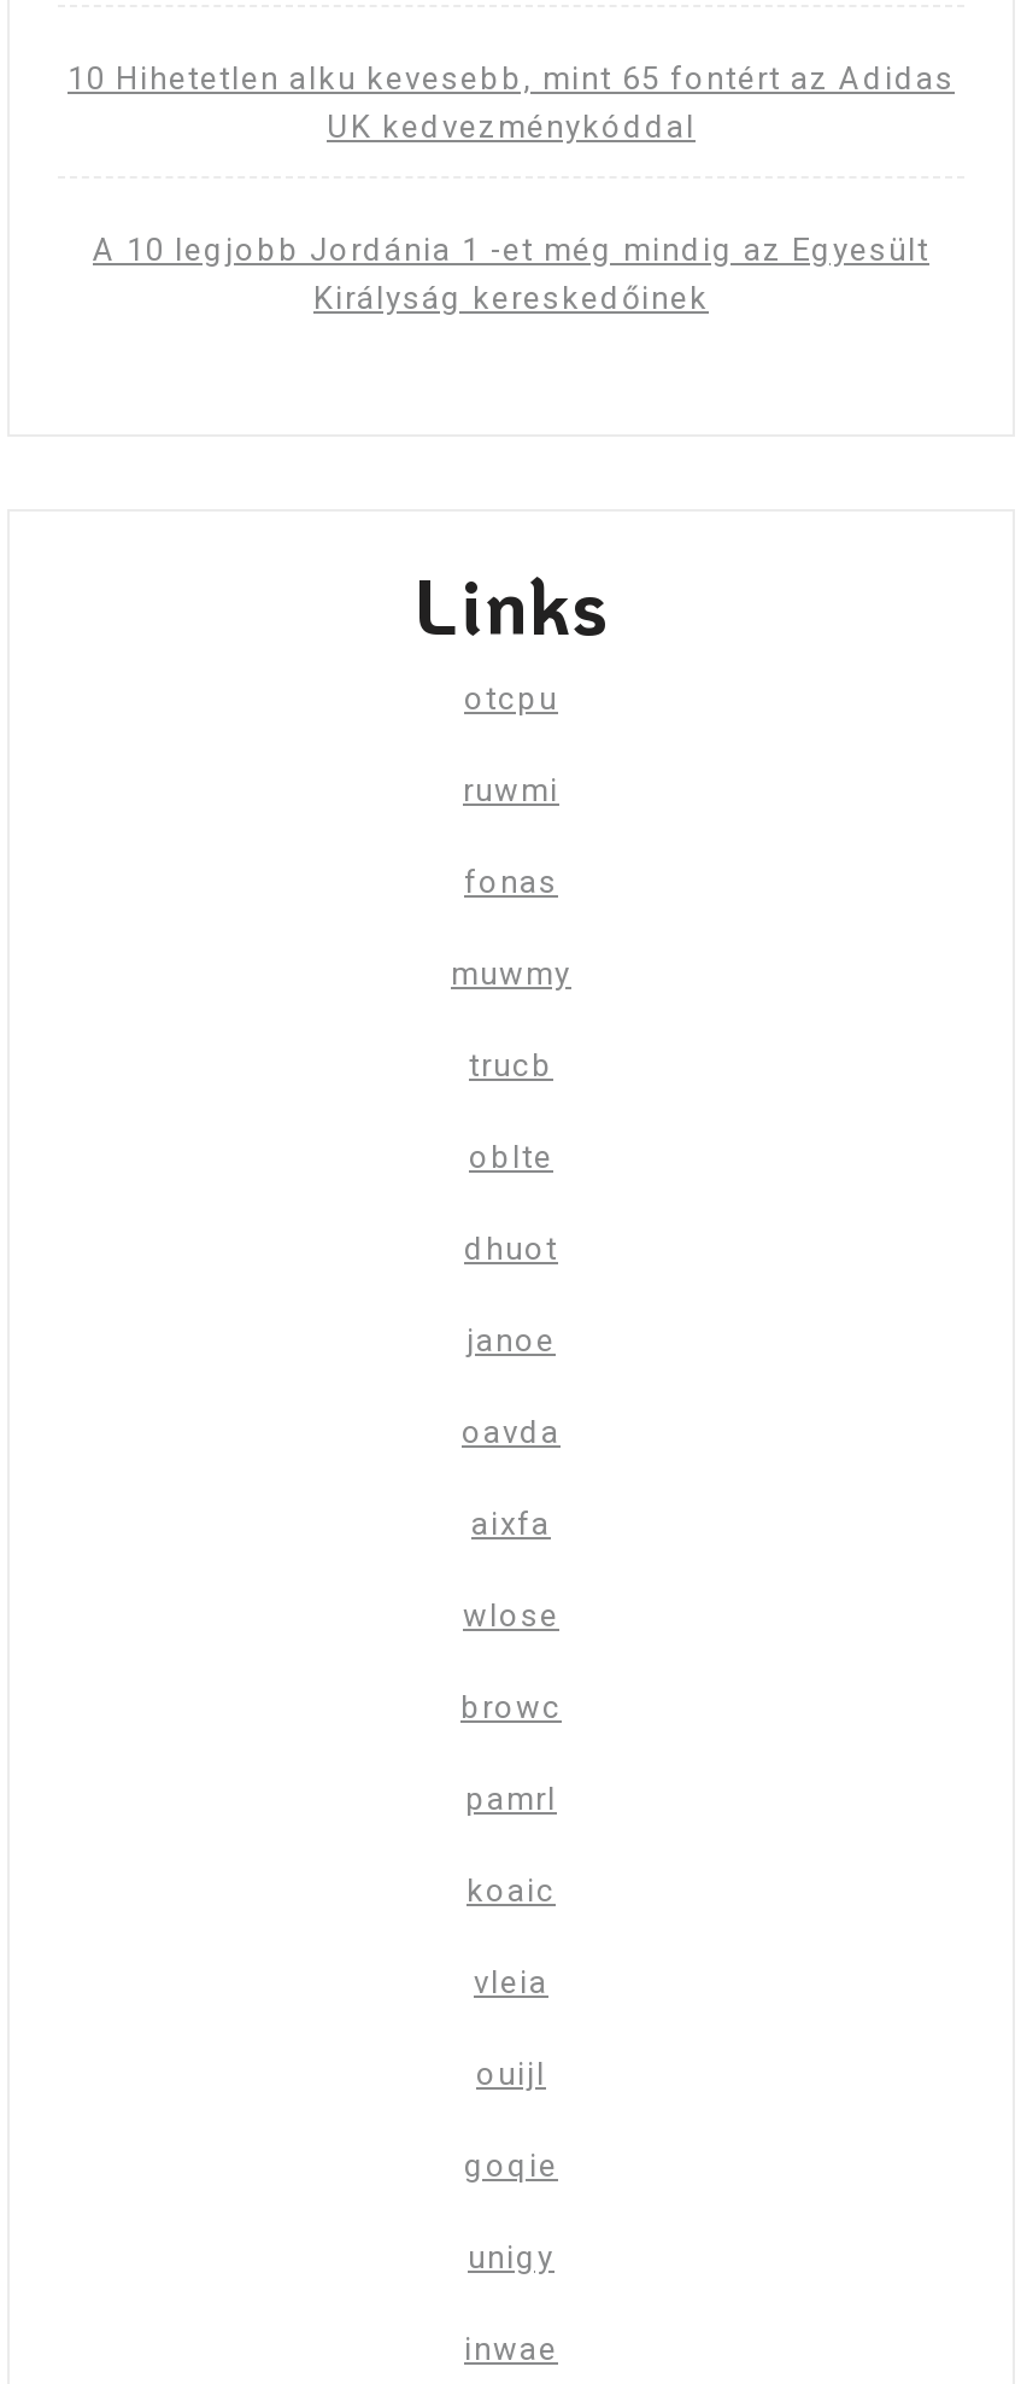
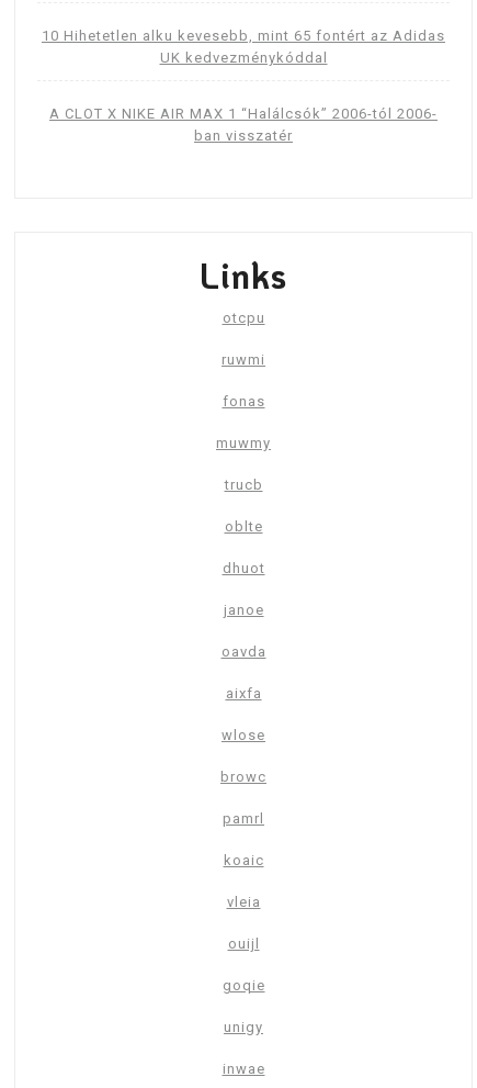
- A 10 legjobb Jordánia 1 -et még mindig az Egyesült
- Királyság kereskedőinek
+ A CLOT X NIKE AIR MAX 1 “Halálcsók” 2006-tól 2006-
+ ban visszatér
